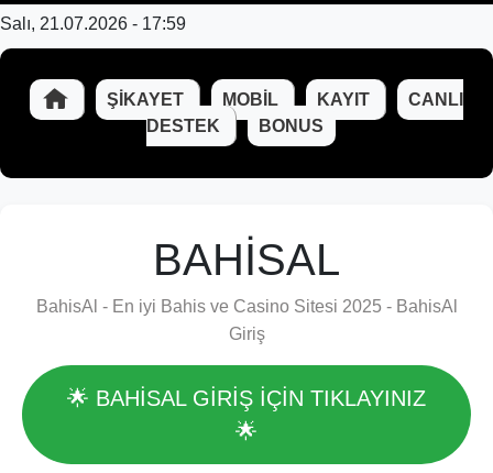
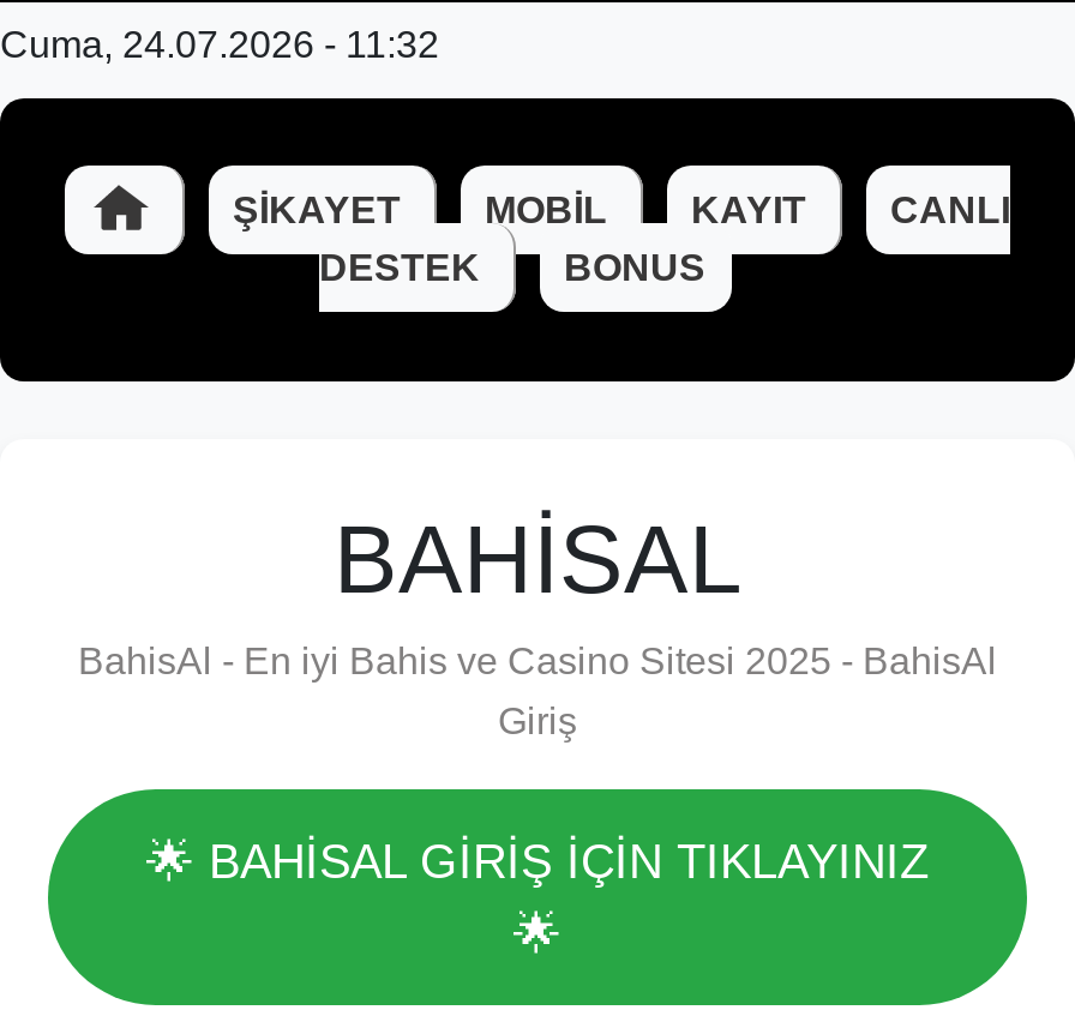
- Salı, 21.07.2026 - 17:59
+ Cuma, 24.07.2026 - 11:32
